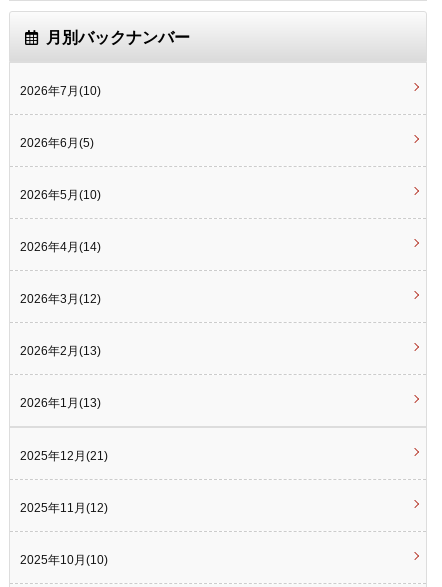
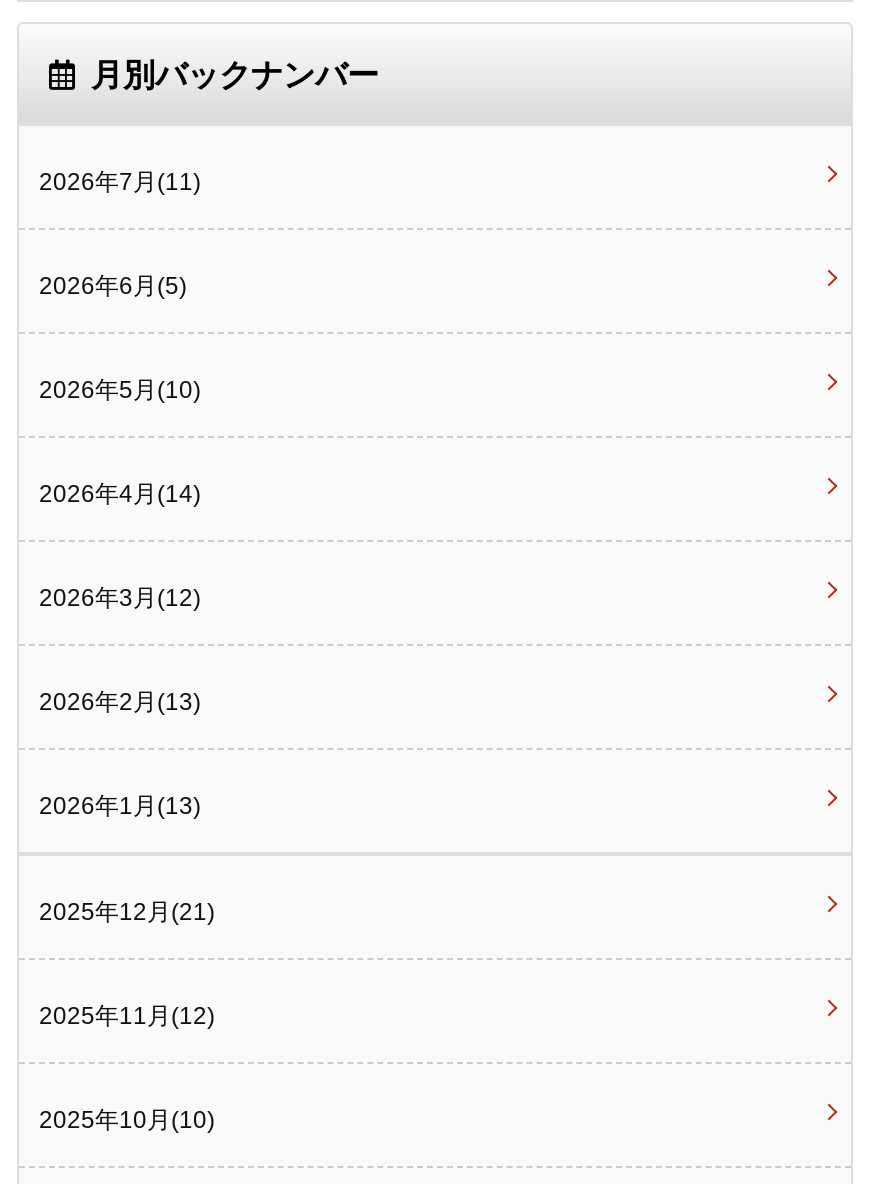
- 2026年7月(10)
+ 2026年7月(11)
